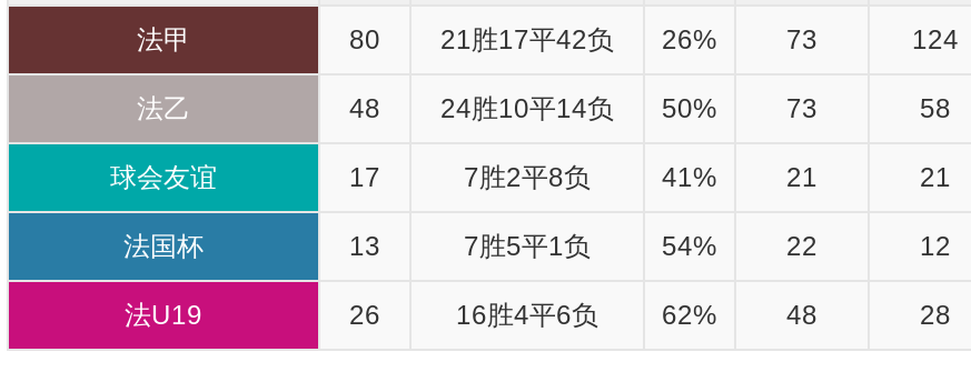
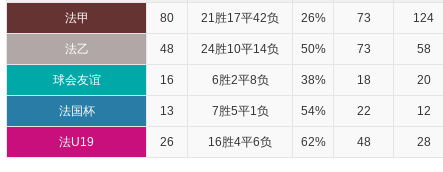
- 17
+ 16

- 7胜2平8负
+ 6胜2平8负

- 41%
+ 38%

- 21
+ 18

- 21
+ 20
